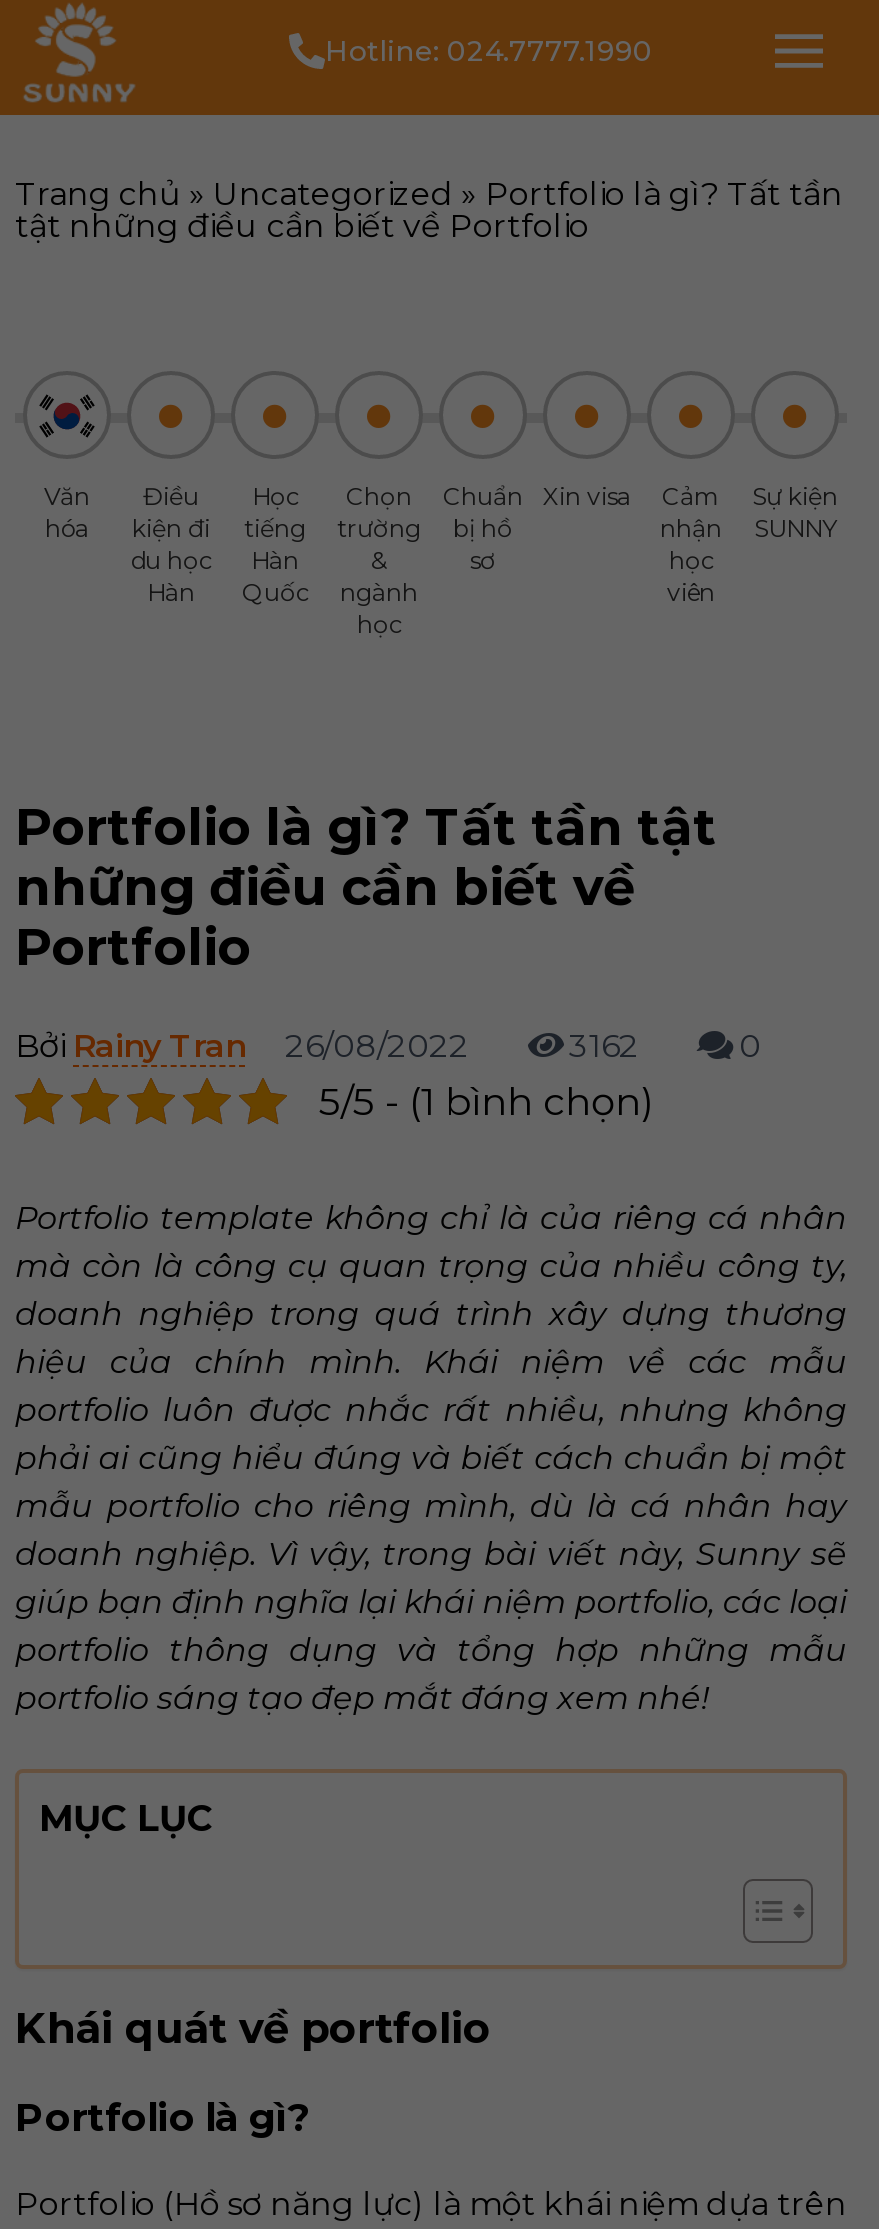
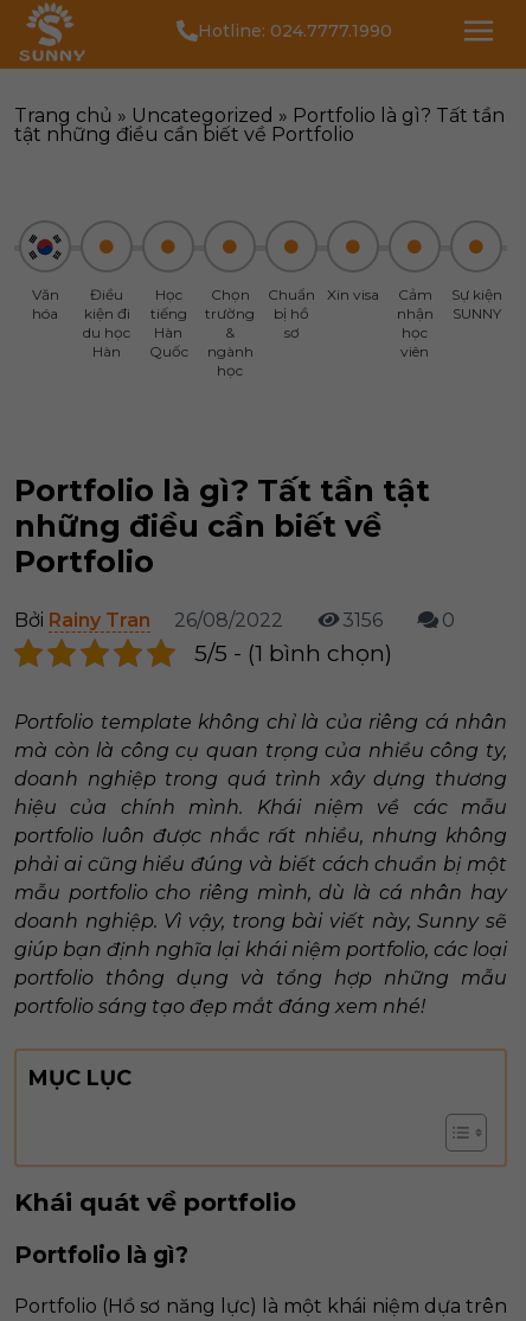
- 3162
+ 3156
